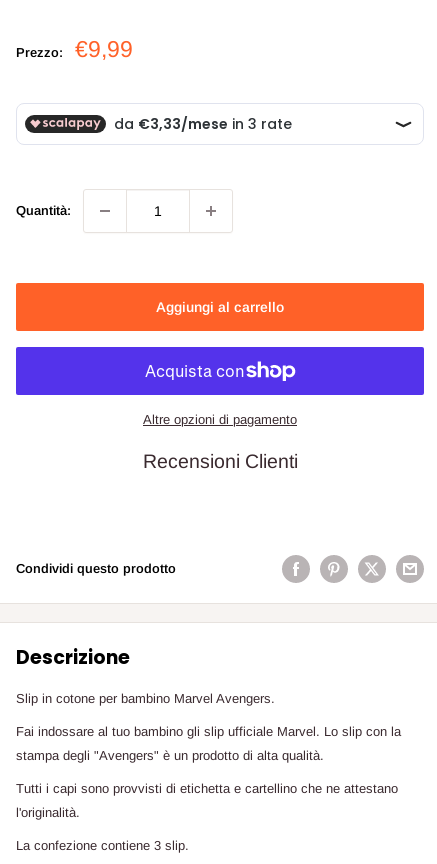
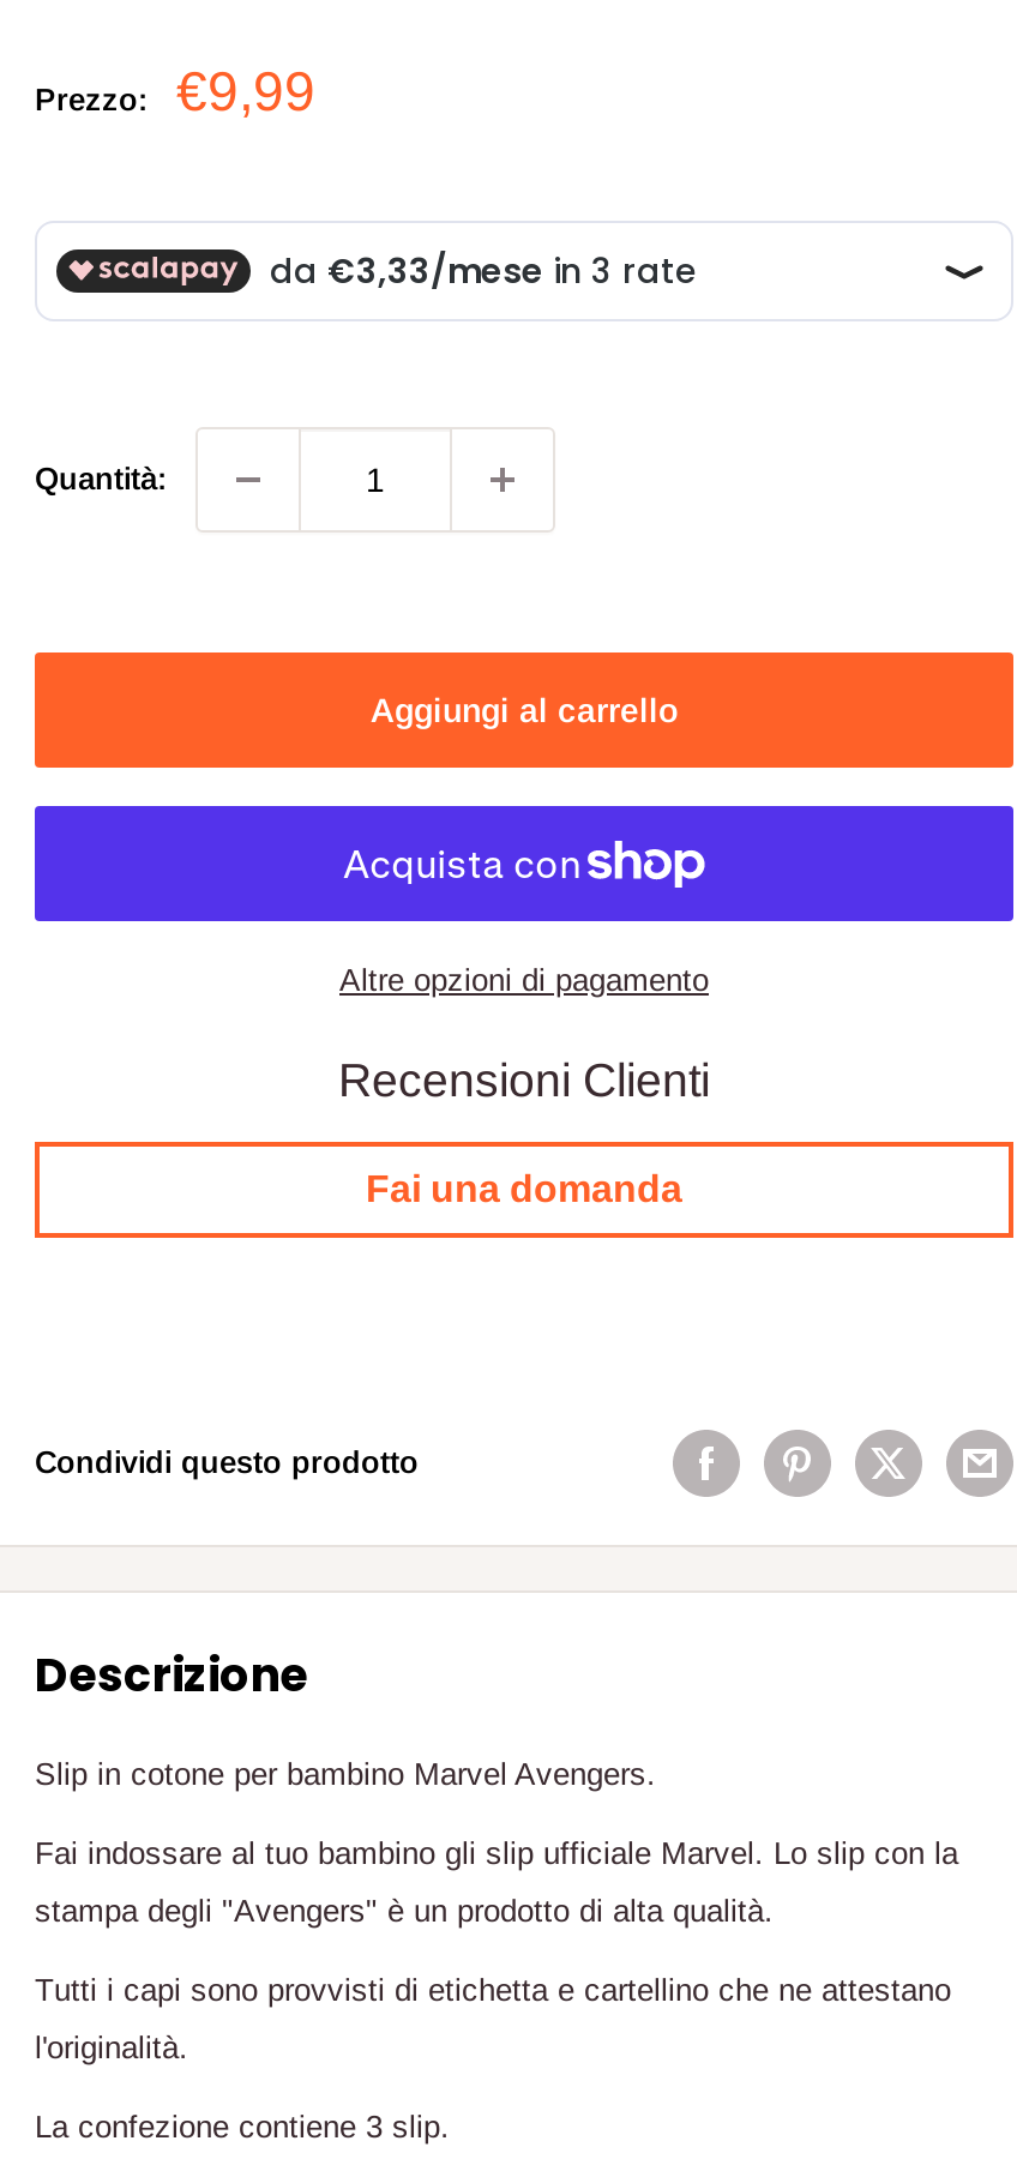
+ Fai una domanda
